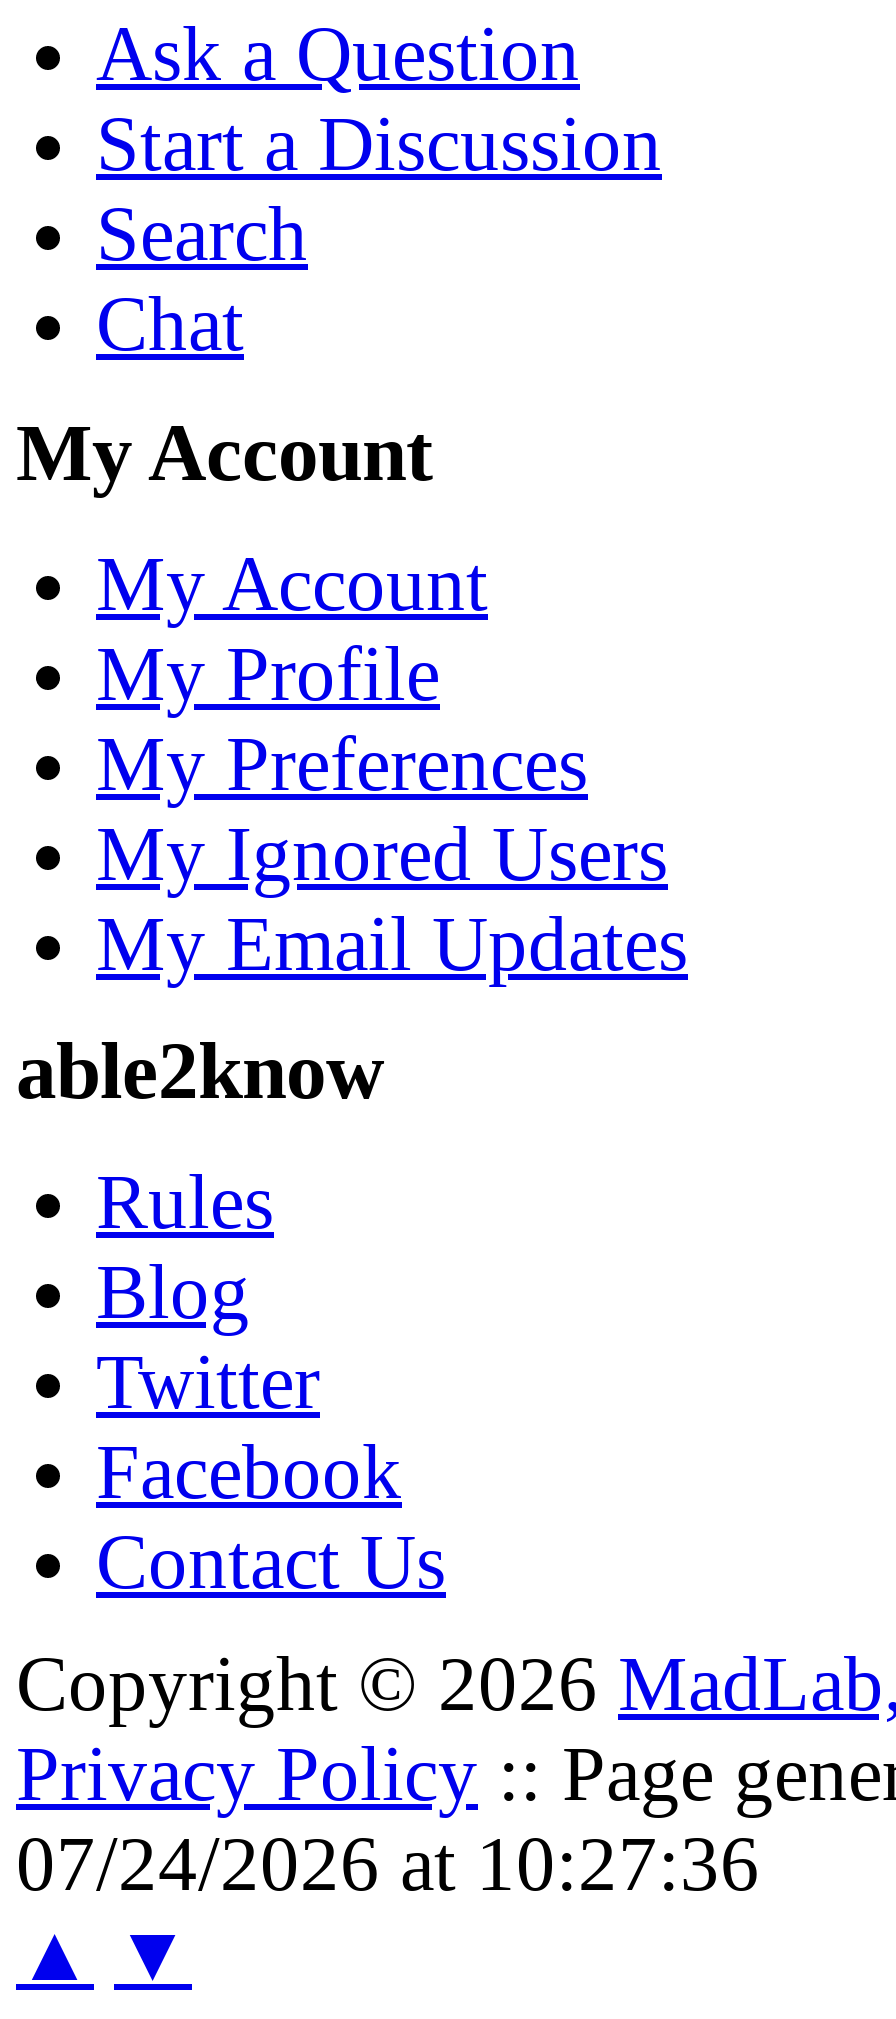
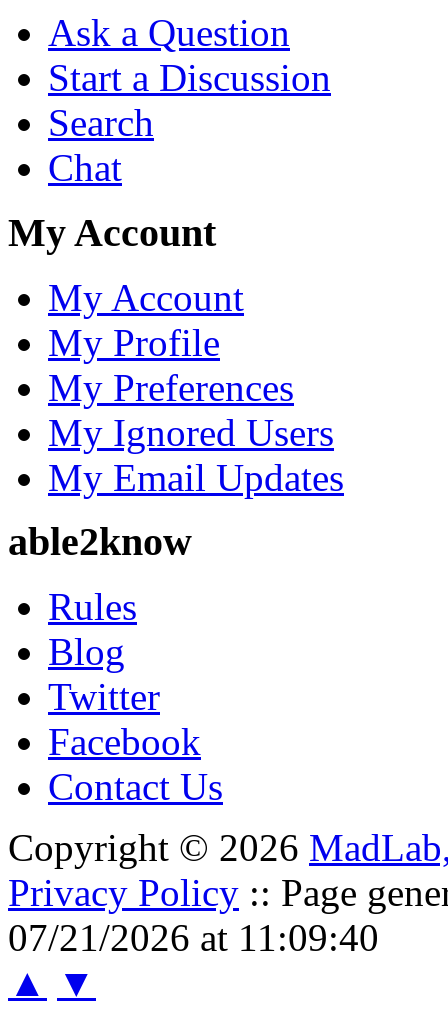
- 07/24/2026 at 10:27:36
+ 07/21/2026 at 11:09:40
